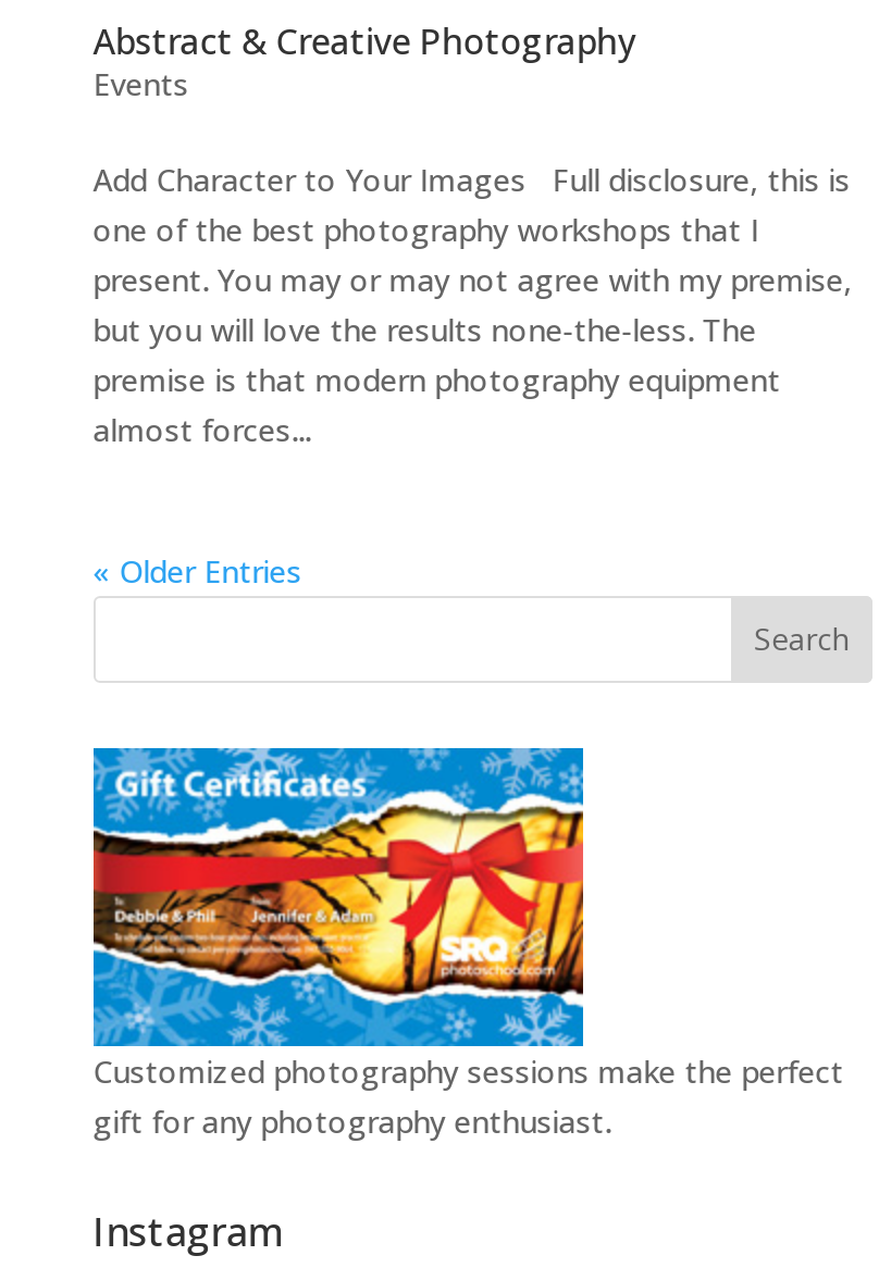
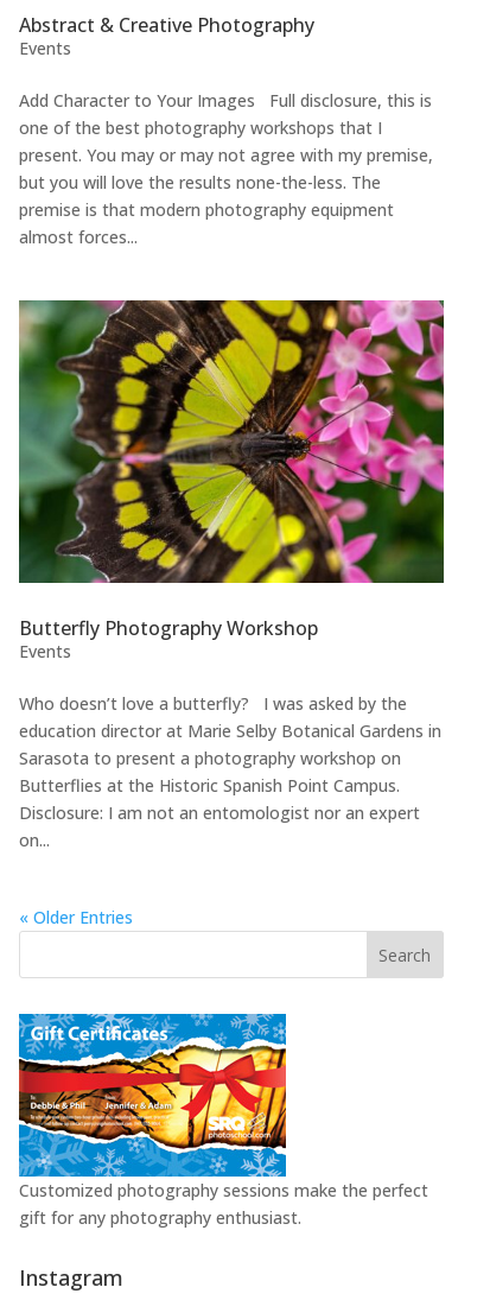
+ [image]
+ Butterfly Photography Workshop
+ Events
+ Who doesn’t love a butterfly? I was asked by the
+ education director at Marie Selby Botanical Gardens in
+ Sarasota to present a photography workshop on
+ Butterflies at the Historic Spanish Point Campus.
+ Disclosure: I am not an entomologist nor an expert
+ on...
